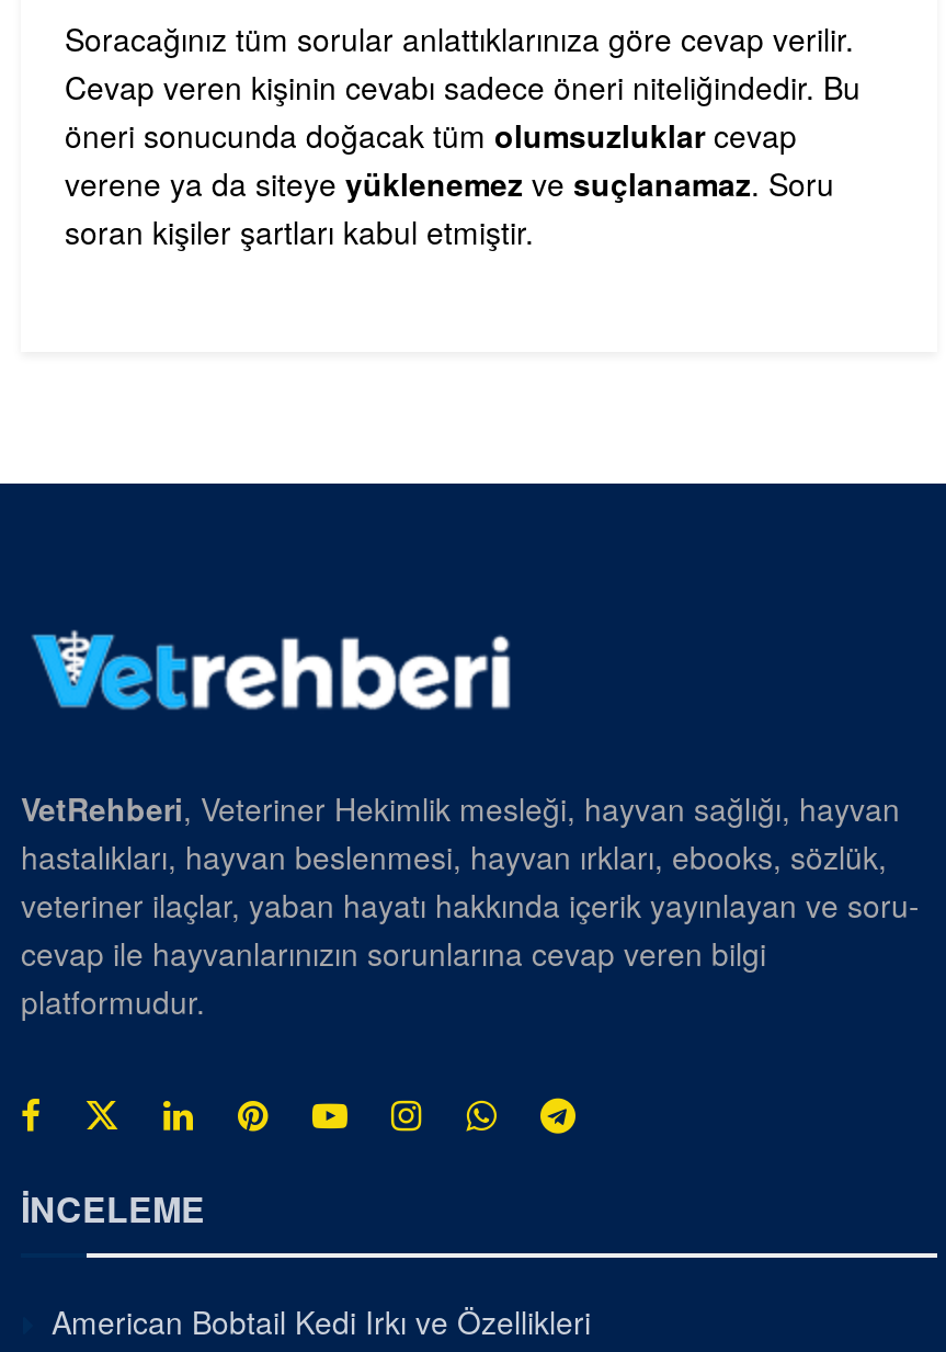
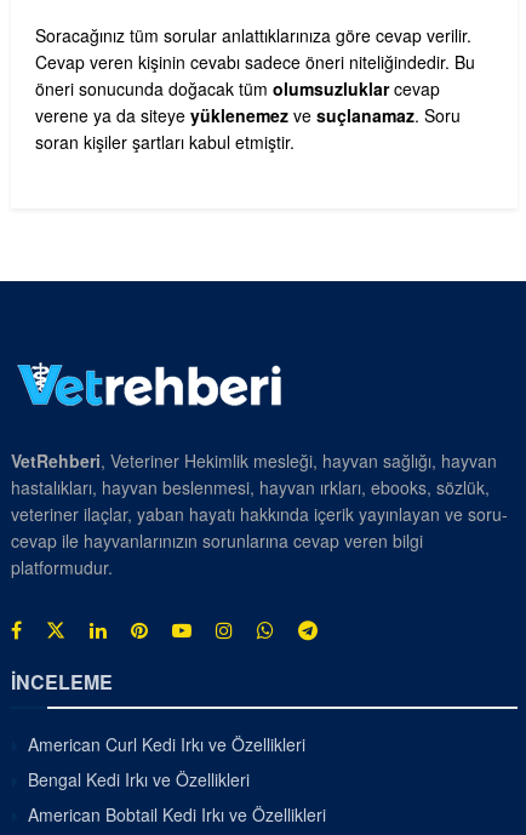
+ American Curl Kedi Irkı ve Özellikleri
+ Bengal Kedi Irkı ve Özellikleri
